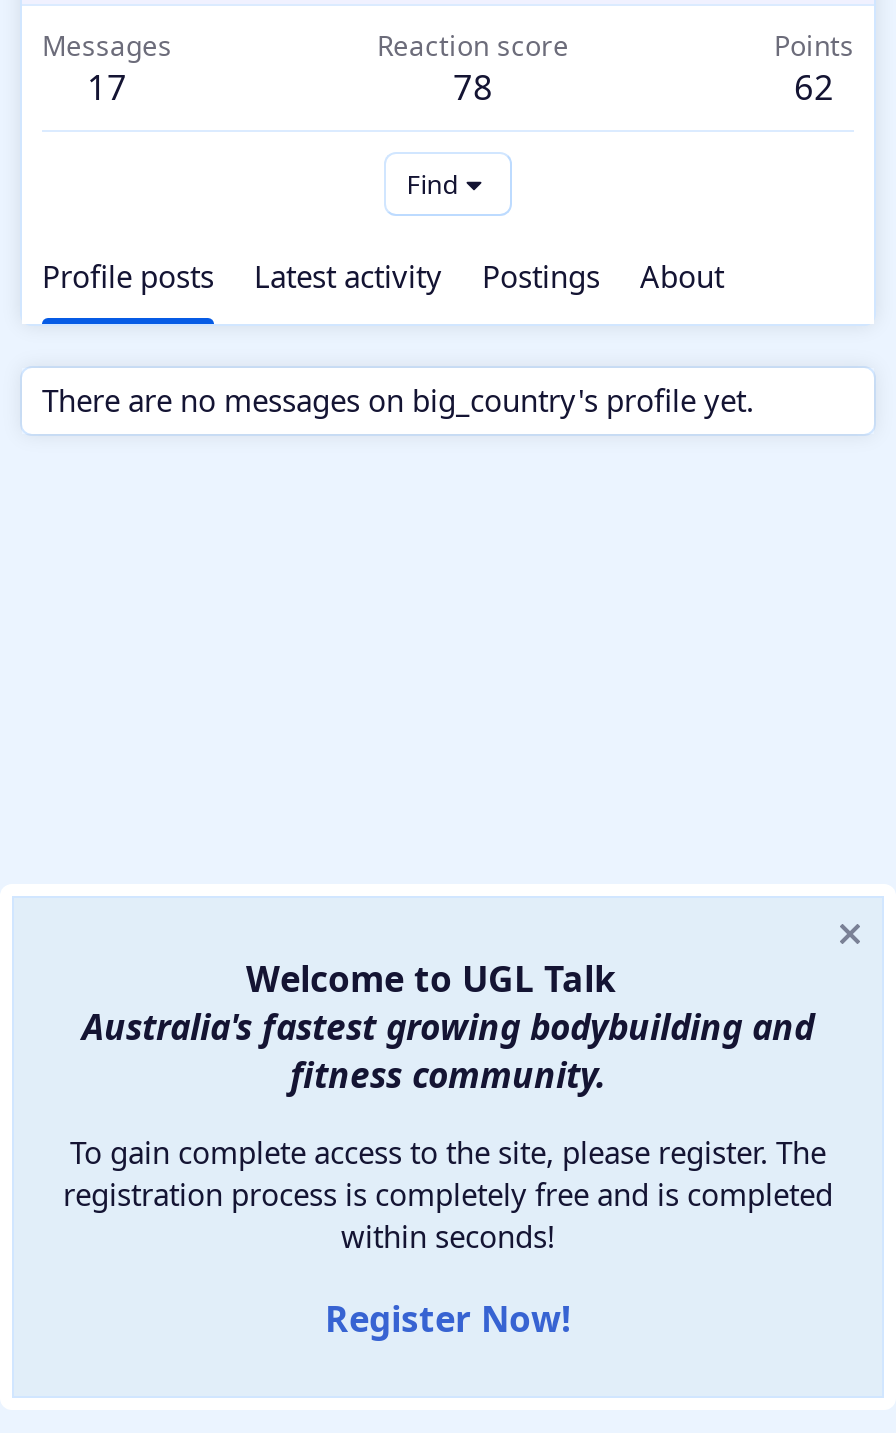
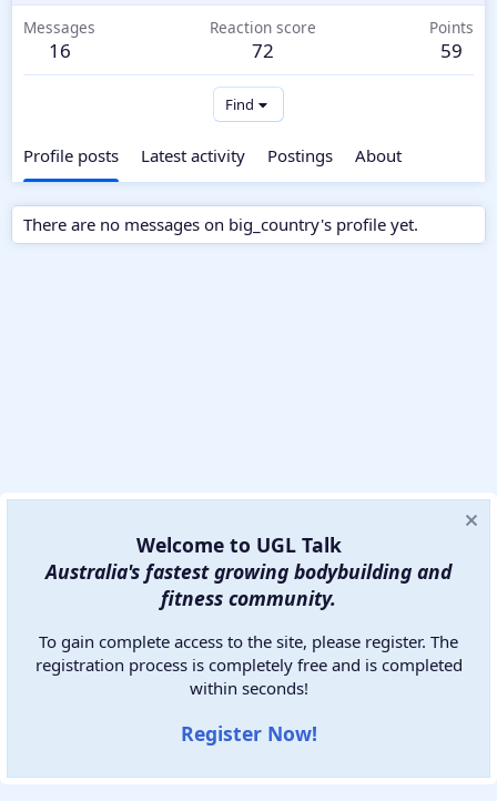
- 17
+ 16

- 78
+ 72

- 62
+ 59
